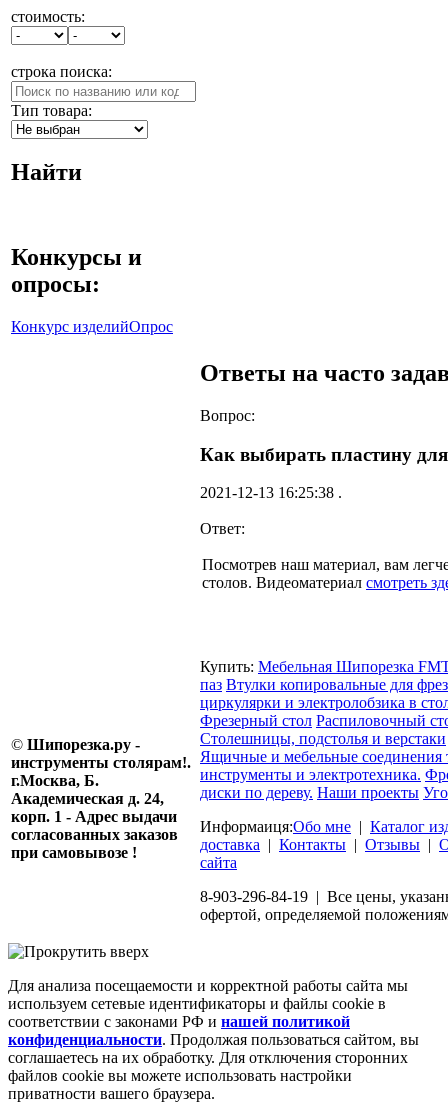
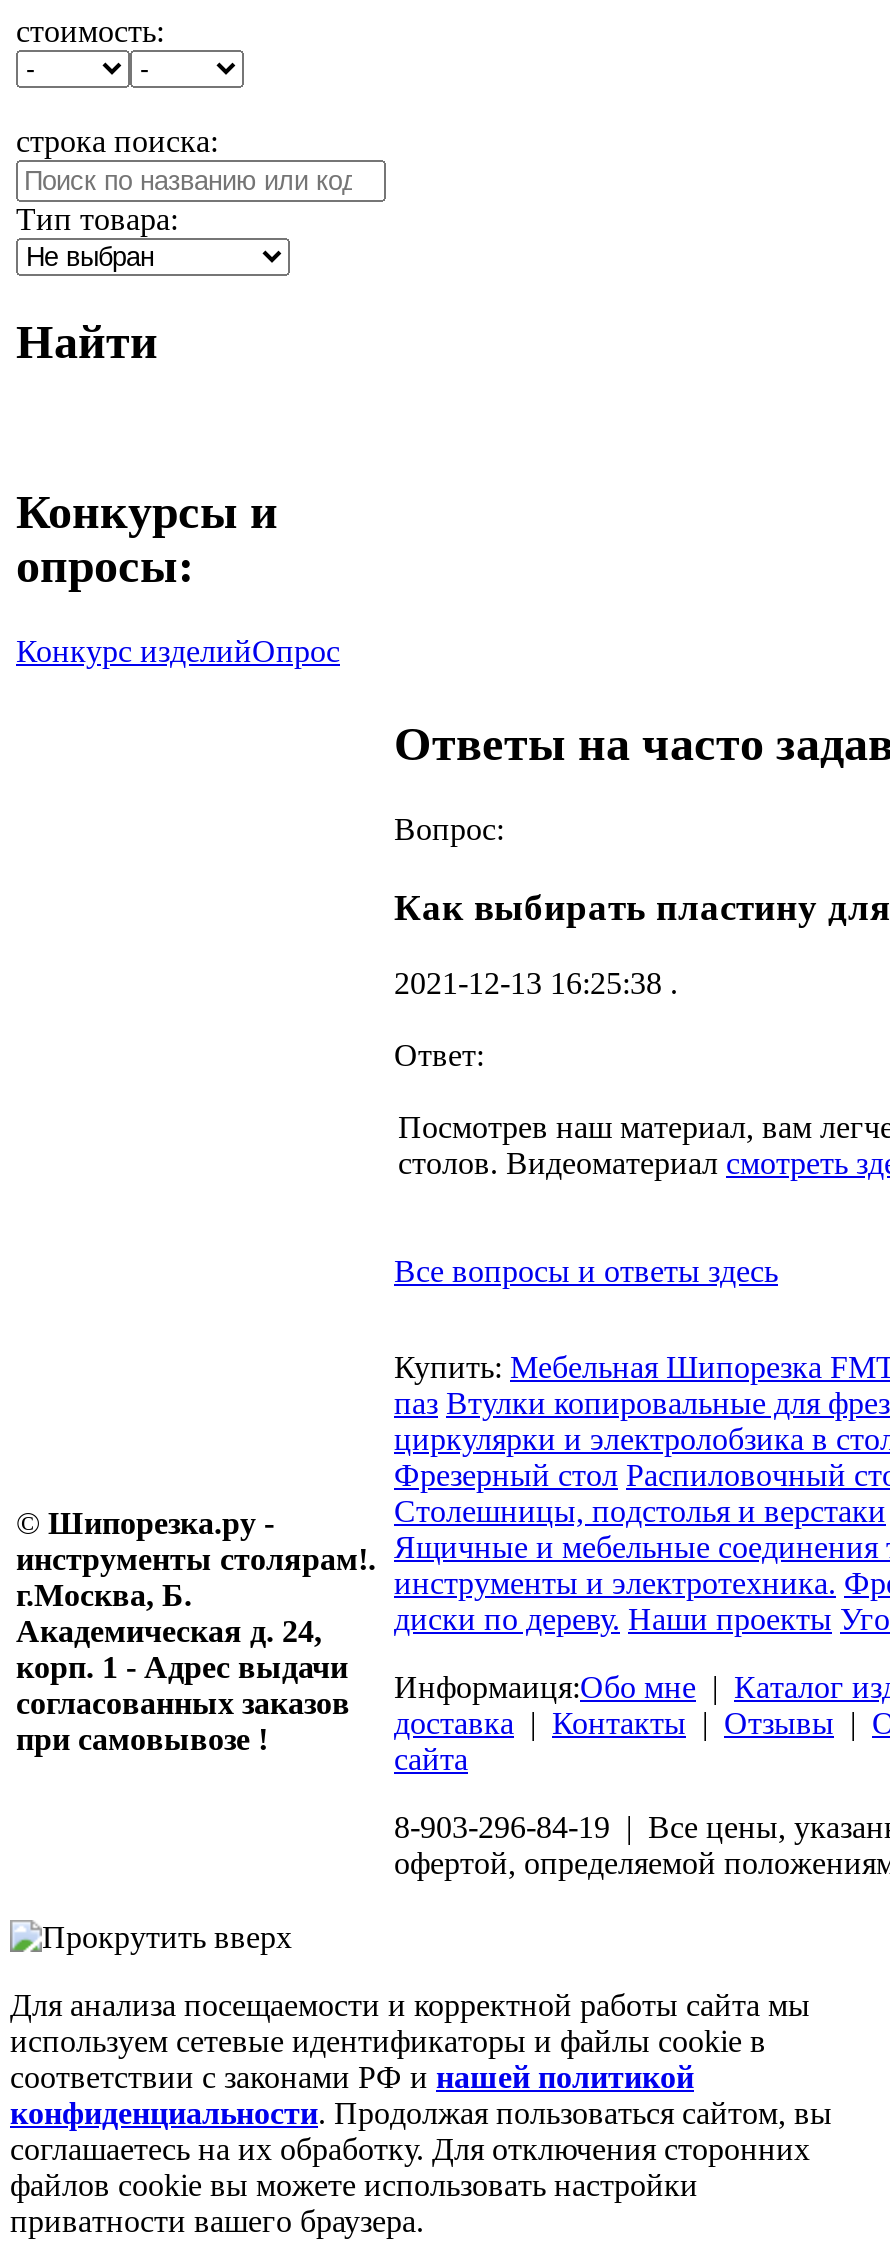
+ Все вопросы и ответы здесь
